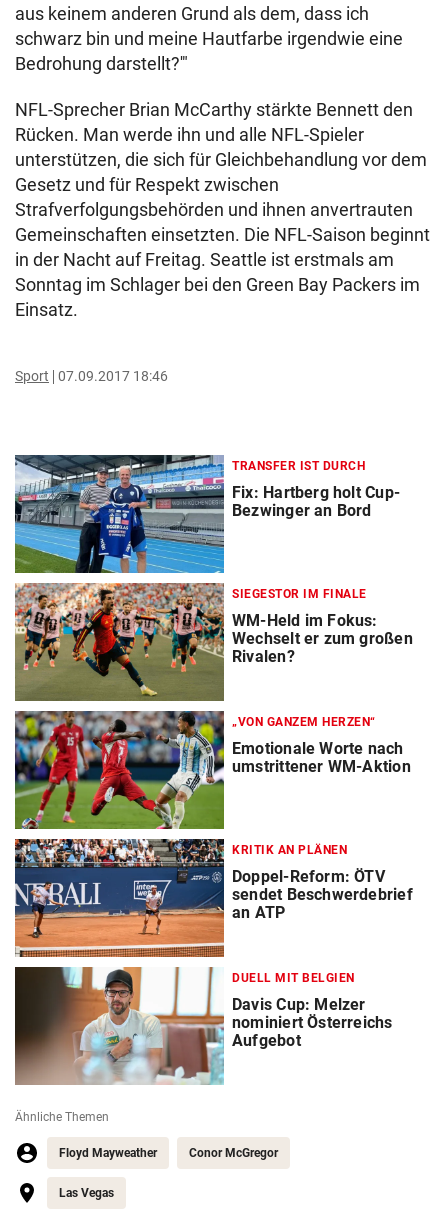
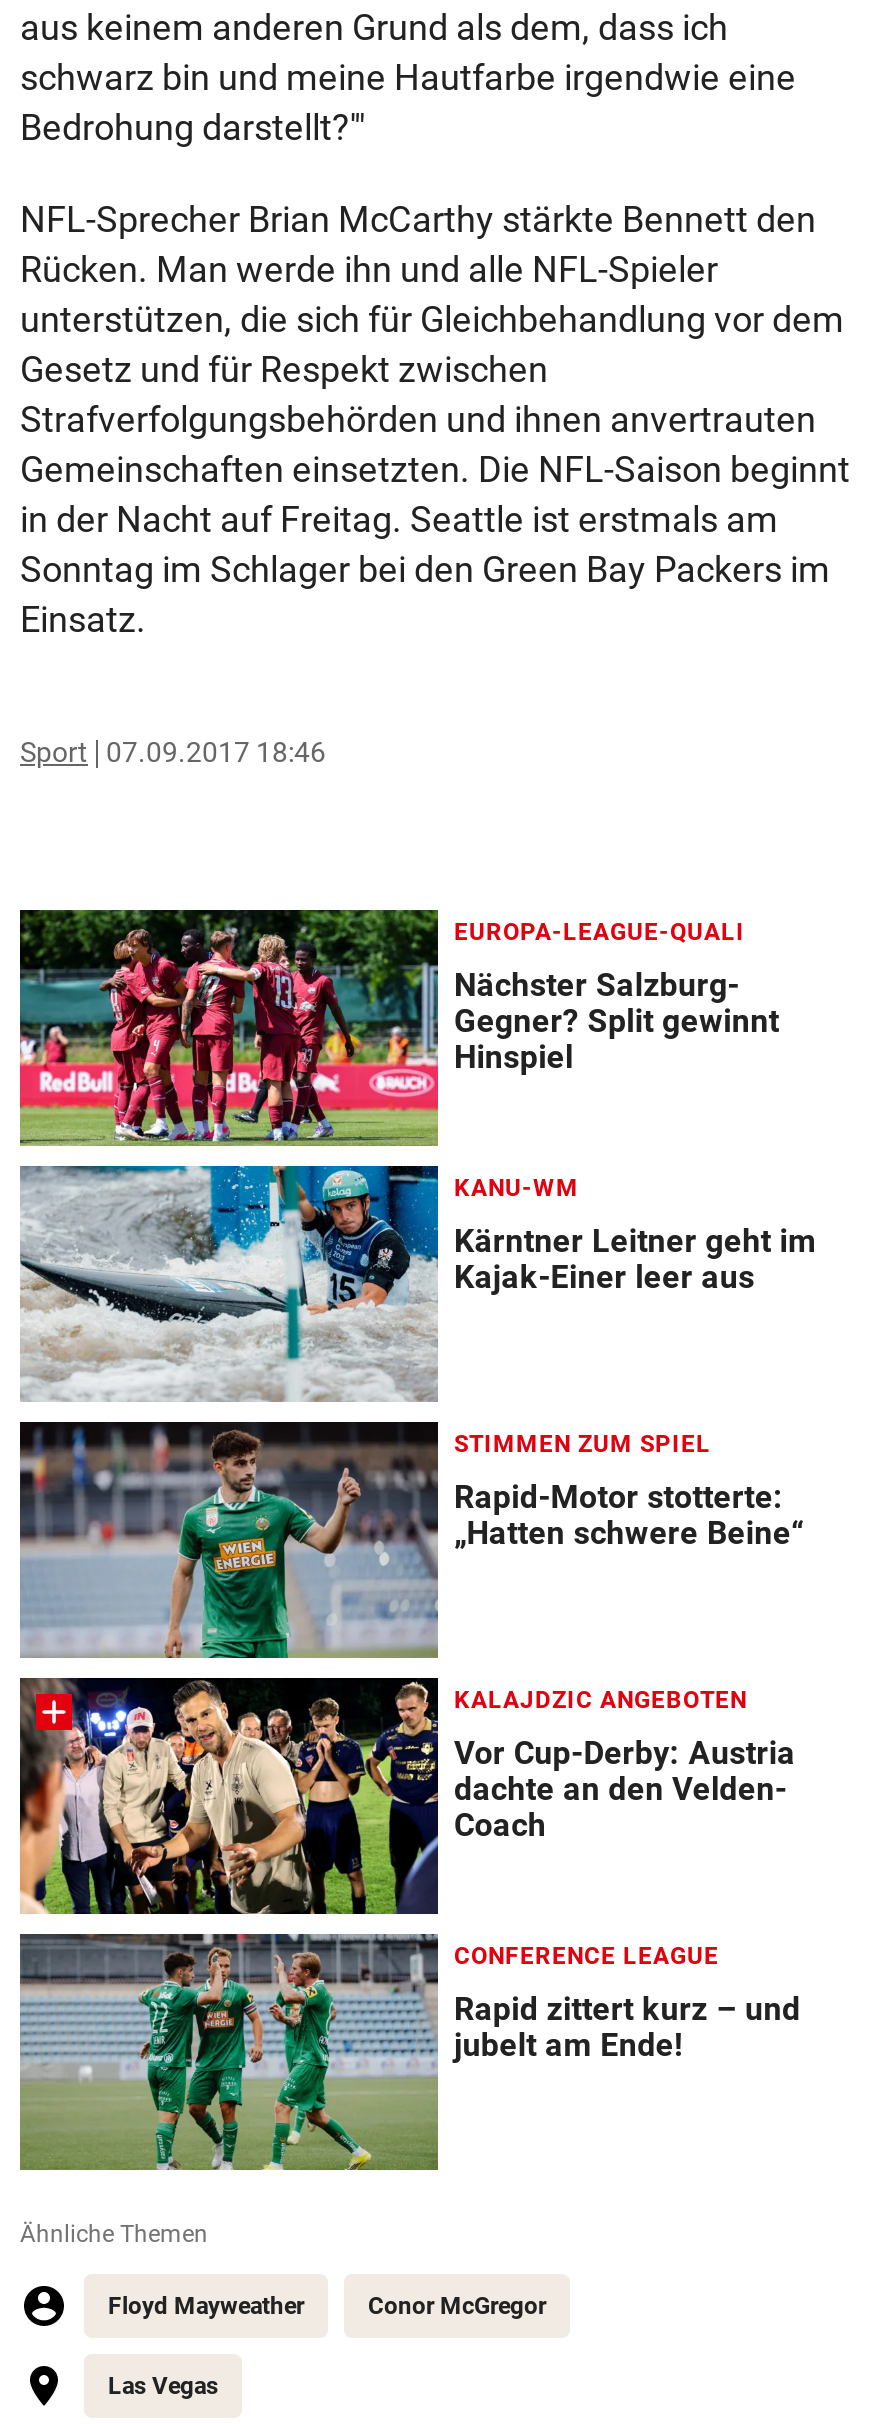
- [image]
- TRANSFER IST DURCH
+ [image]
+ EUROPA-LEAGUE-QUALI

- Fix: Hartberg holt Cup-
- Bezwinger an Bord
+ Nächster Salzburg-
+ Gegner? Split gewinnt
+ Hinspiel

- [image]
- SIEGESTOR IM FINALE
+ [image]
+ KANU-WM

- WM-Held im Fokus:
- Wechselt er zum großen
- Rivalen?
+ Kärntner Leitner geht im
+ Kajak-Einer leer aus

- [image]
- „VON GANZEM HERZEN“
+ [image]
+ STIMMEN ZUM SPIEL

- Emotionale Worte nach
- umstrittener WM-Aktion
+ Rapid-Motor stotterte:
+ „Hatten schwere Beine“

- [image]
- KRITIK AN PLÄNEN
+ [image]
+ KALAJDZIC ANGEBOTEN

- Doppel-Reform: ÖTV
- sendet Beschwerdebrief
- an ATP
+ Vor Cup-Derby: Austria
+ dachte an den Velden-
+ Coach

- [image]
- DUELL MIT BELGIEN
+ [image]
+ CONFERENCE LEAGUE

- Davis Cup: Melzer
- nominiert Österreichs
- Aufgebot
+ Rapid zittert kurz – und
+ jubelt am Ende!
